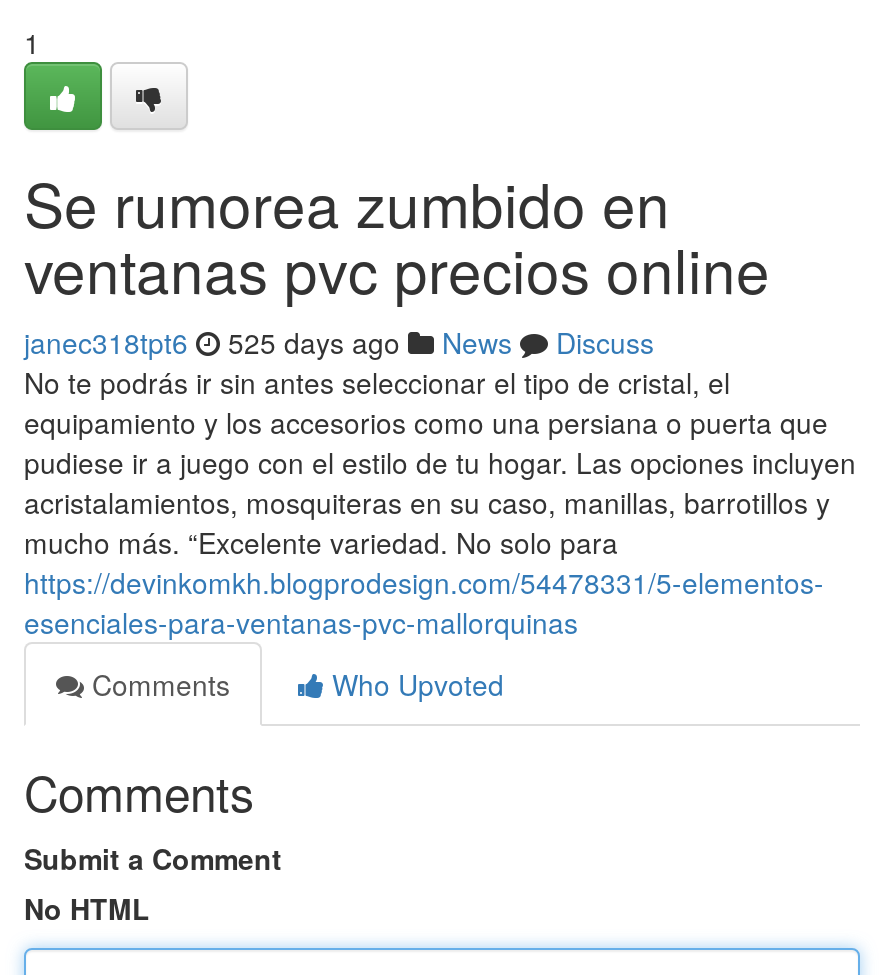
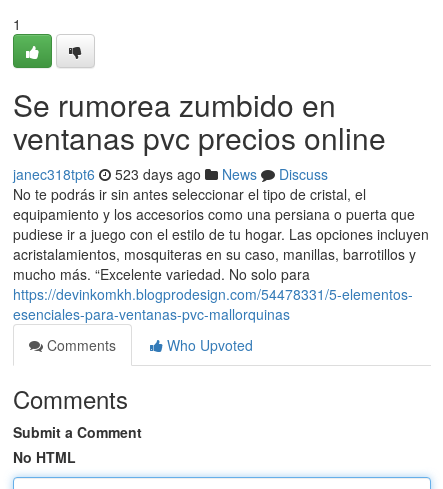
- janec318tpt6 525 days ago News Discuss
+ janec318tpt6 523 days ago News Discuss
